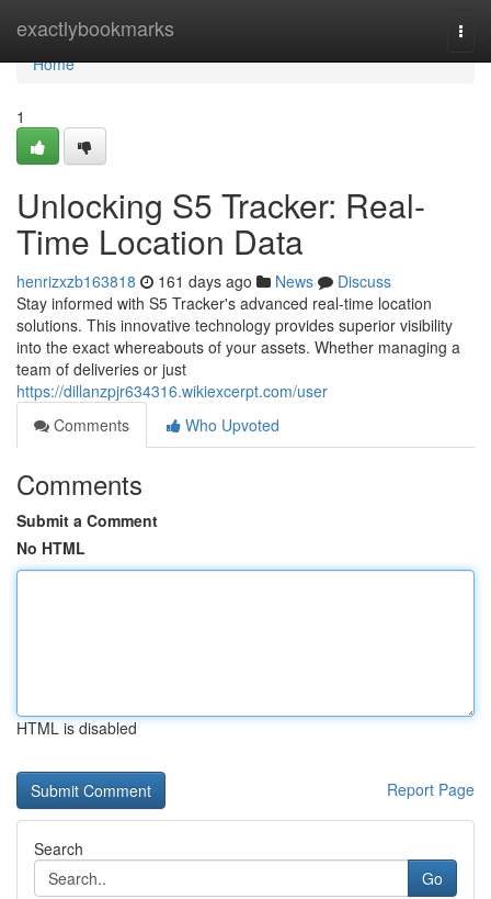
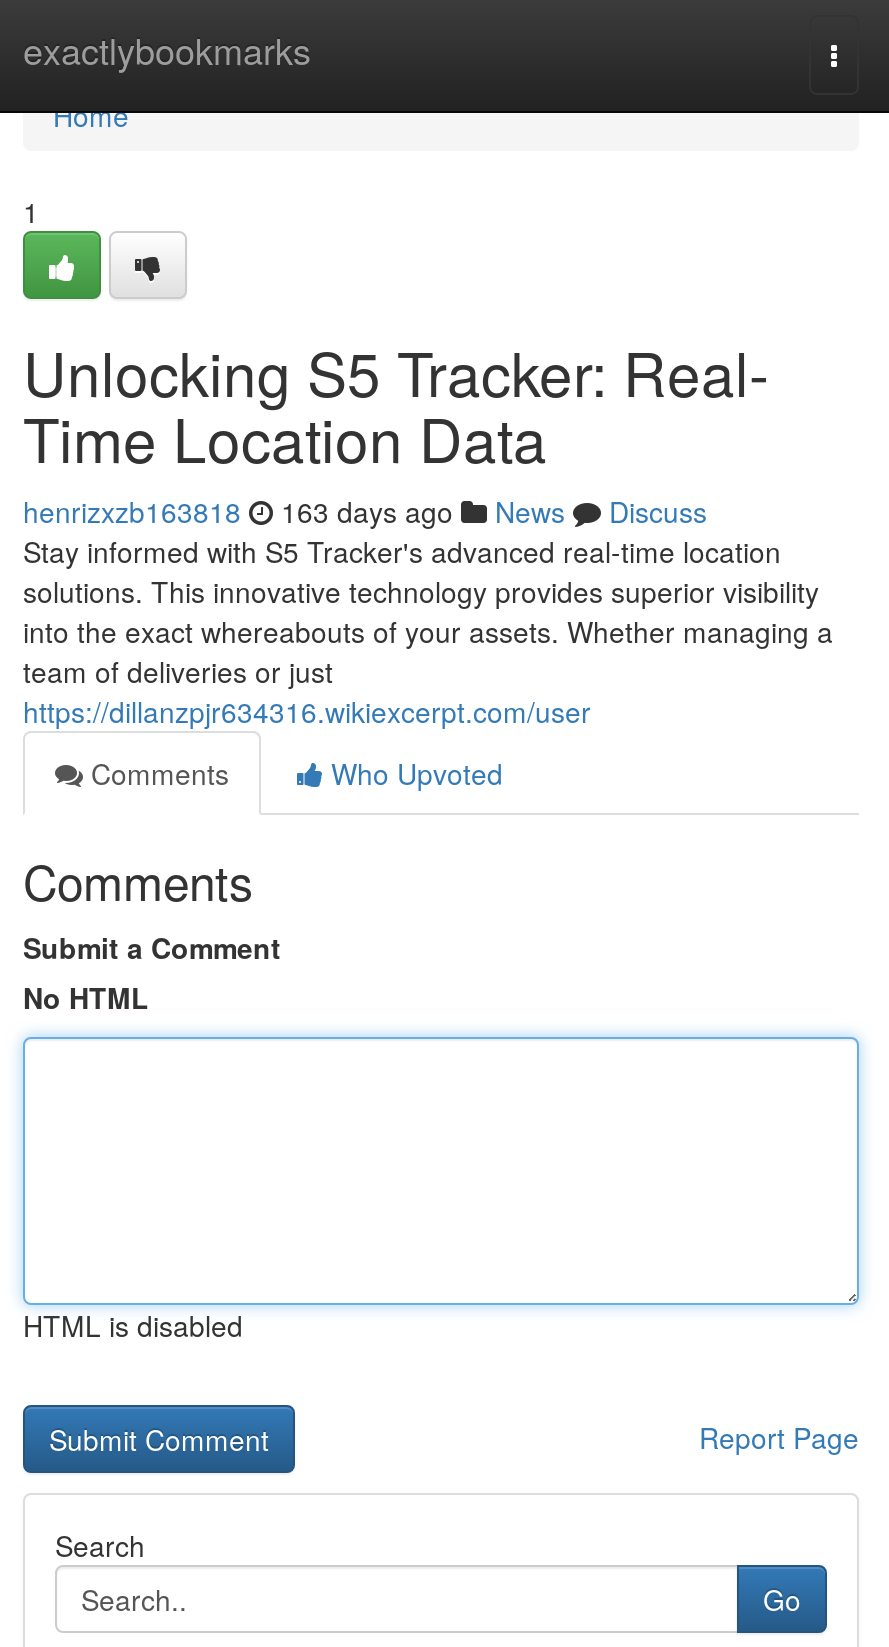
- henrizxzb163818 161 days ago News Discuss
+ henrizxzb163818 163 days ago News Discuss
